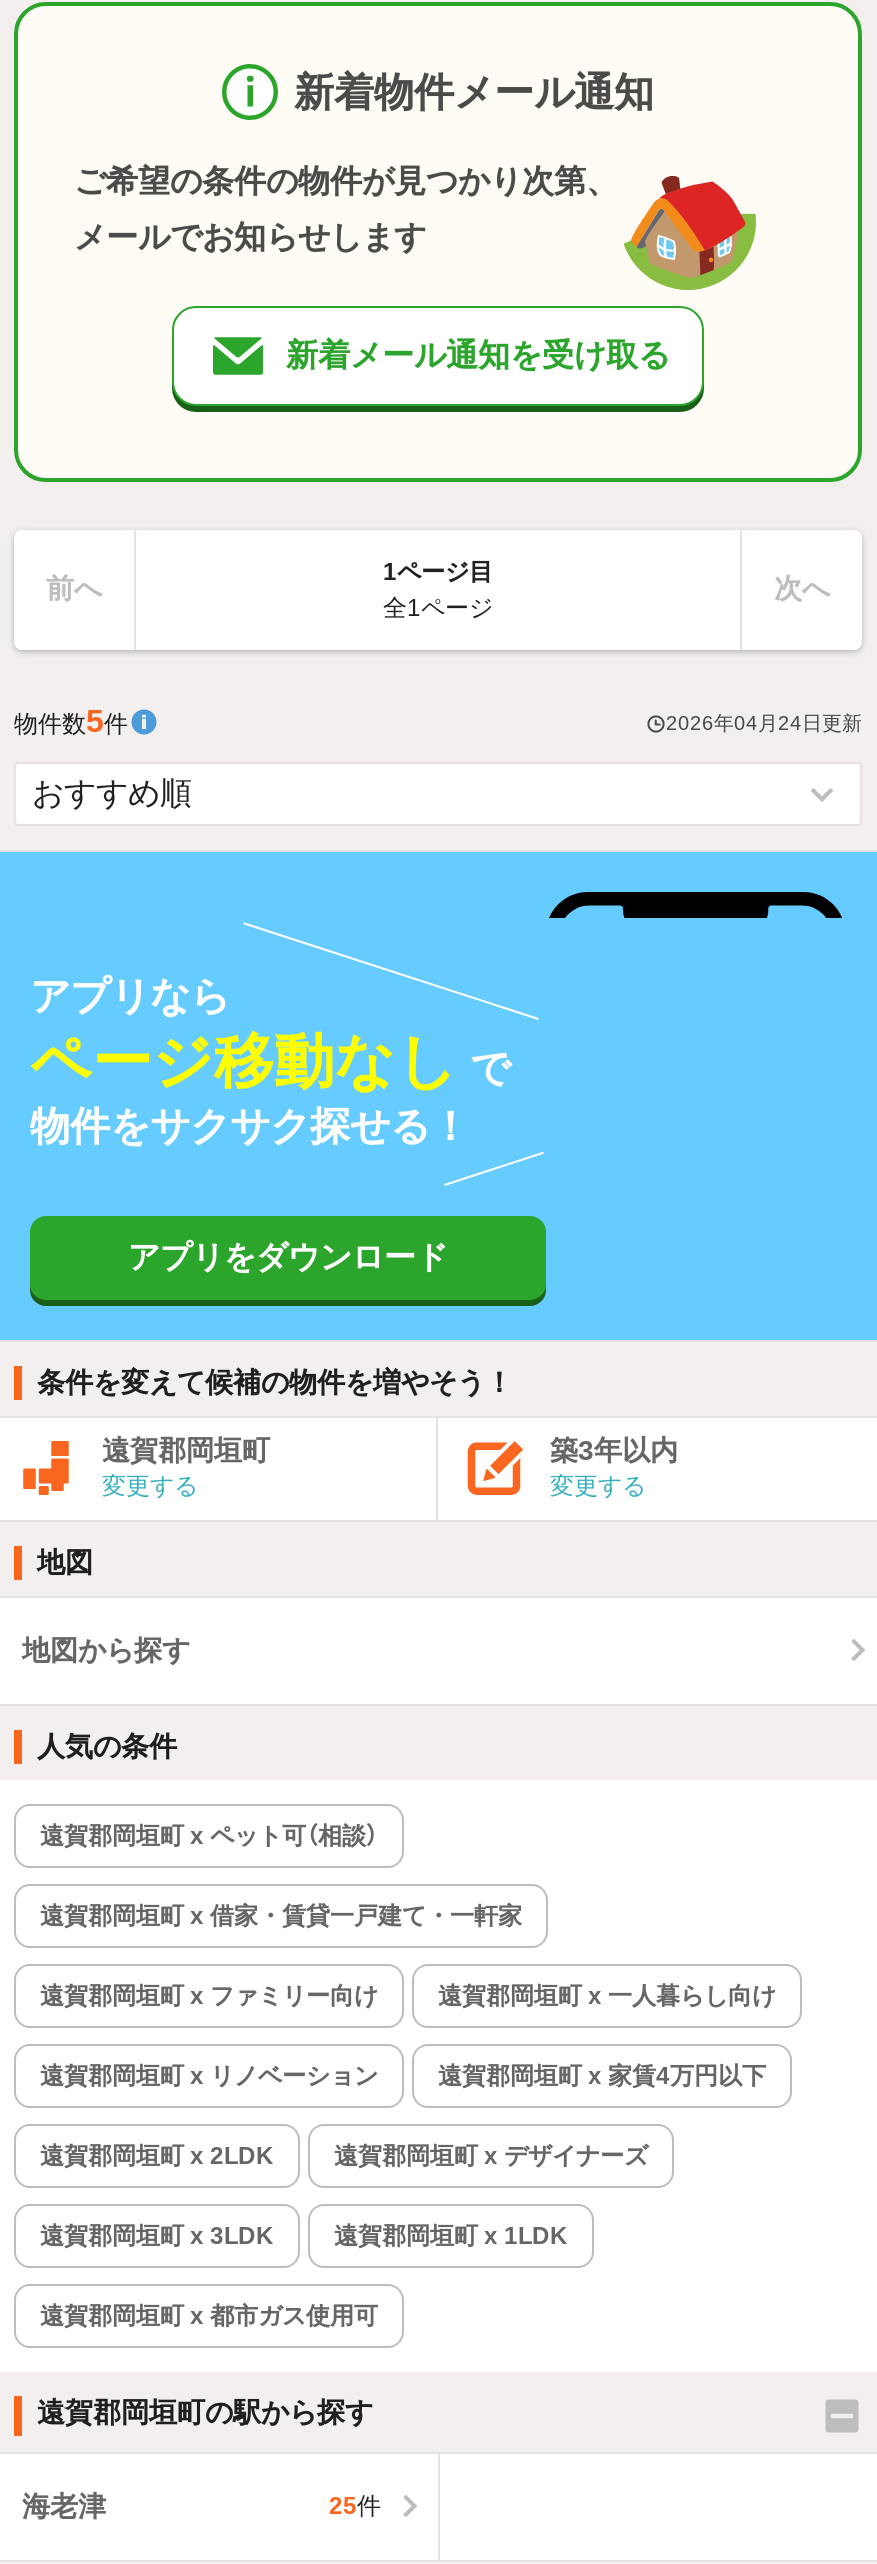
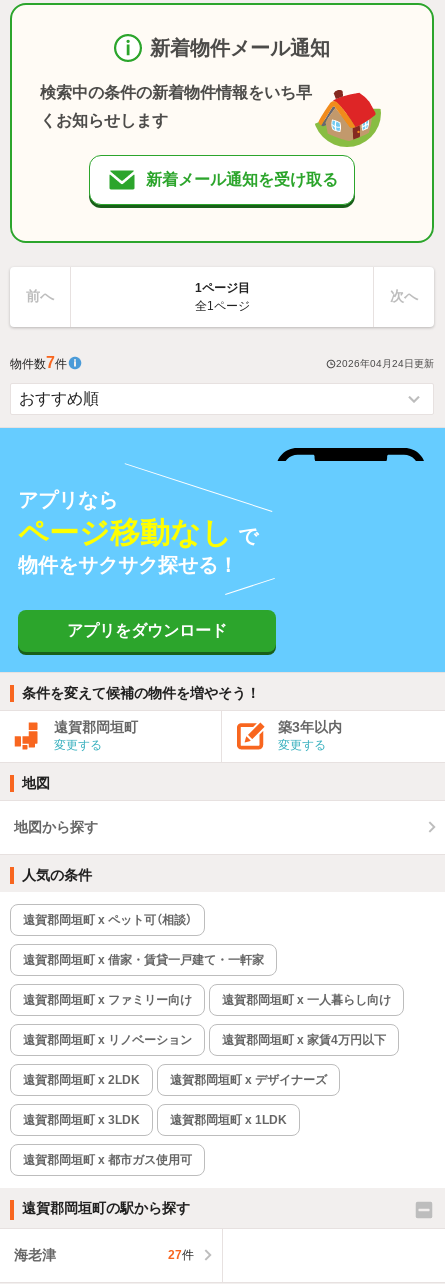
- ご希望の条件の物件が見つかり次第、
+ 検索中の条件の新着物件情報をいち早

- メールでお知らせします
+ くお知らせします

- 物件数5件
+ 物件数7件

- 25件
+ 27件
